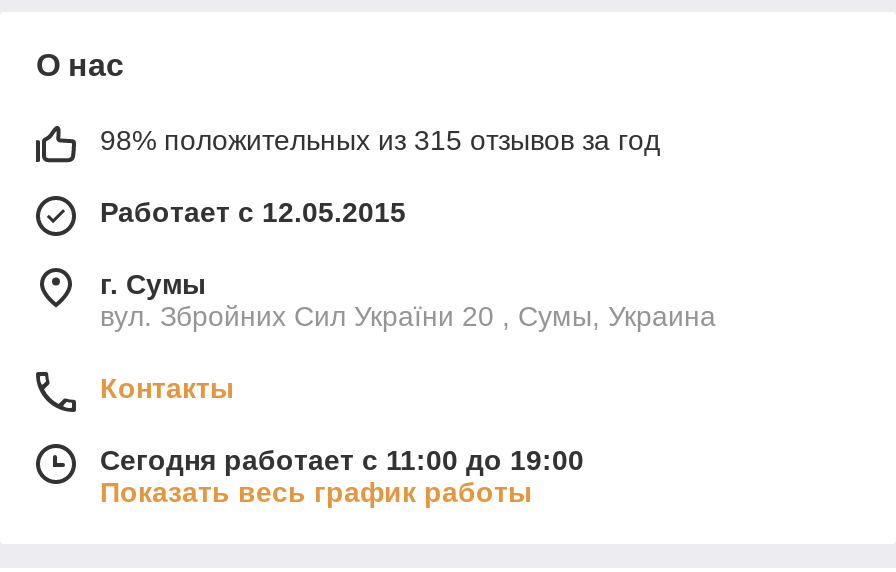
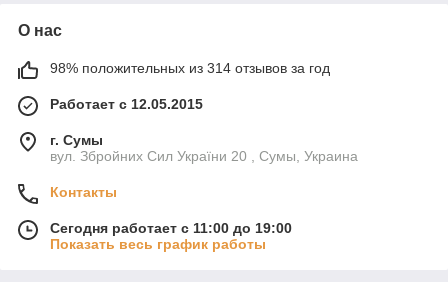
- 98% положительных из 315 отзывов за год
+ 98% положительных из 314 отзывов за год
